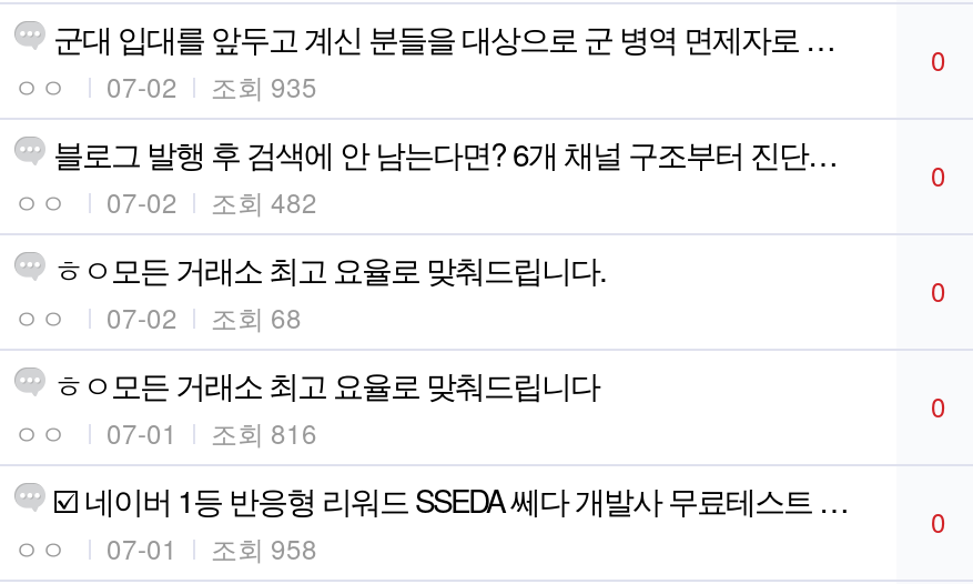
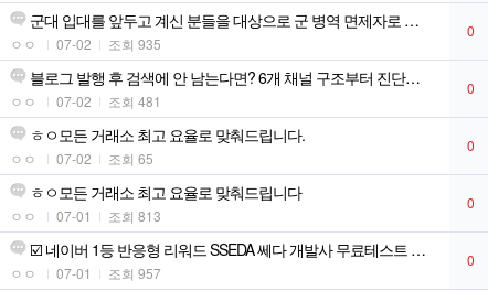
- 조회 482
+ 조회 481

- 조회 68
+ 조회 65

- 조회 816
+ 조회 813

- 조회 958
+ 조회 957
